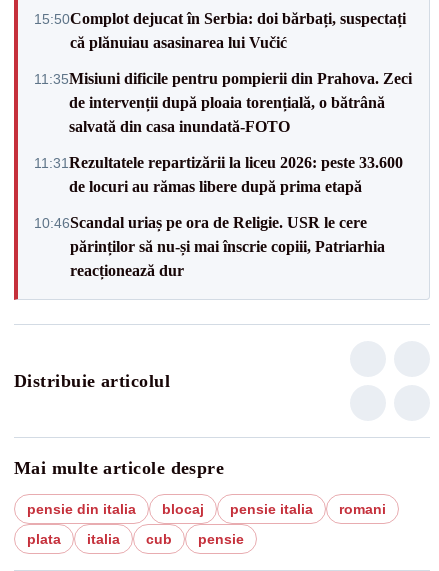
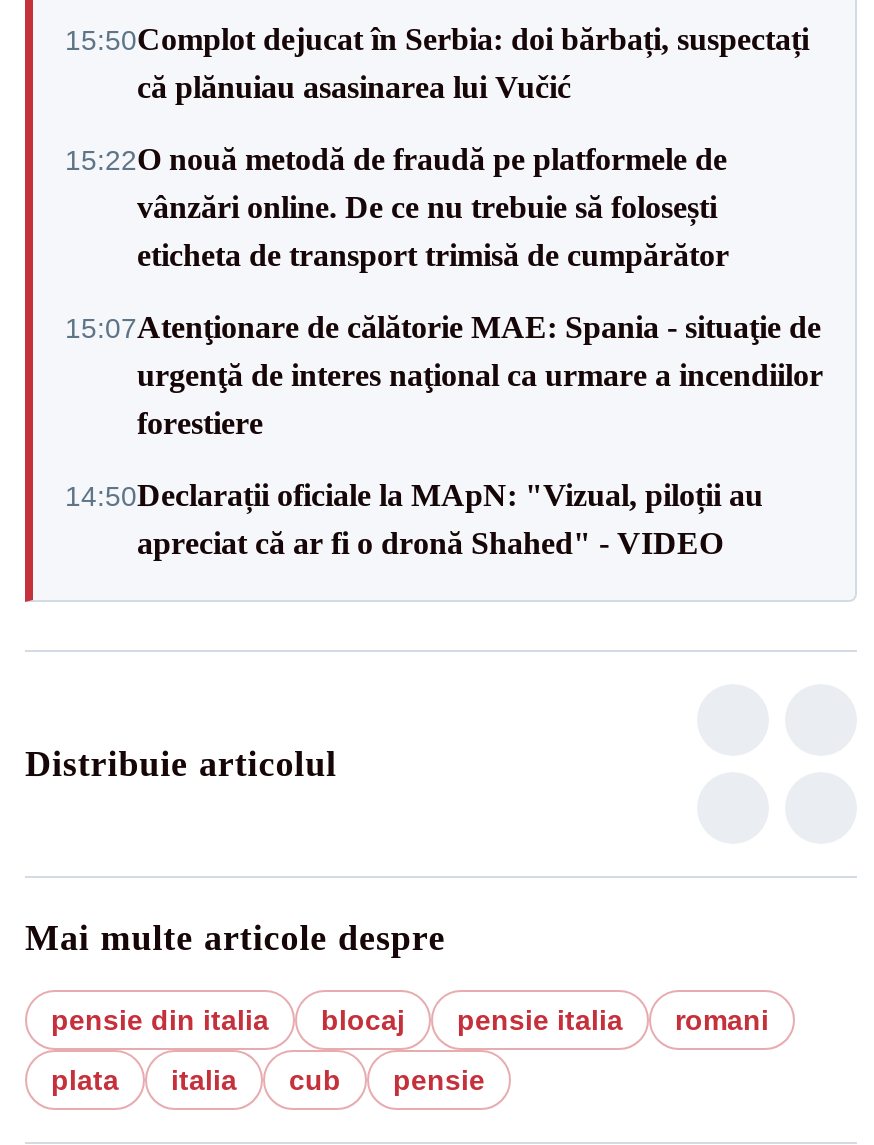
- 11:35Misiuni dificile pentru pompierii din Prahova. Zeci
- de intervenții după ploaia torențială, o bătrână
- salvată din casa inundată-FOTO
+ 15:22O nouă metodă de fraudă pe platformele de
+ vânzări online. De ce nu trebuie să folosești
+ eticheta de transport trimisă de cumpărător

- 11:31 Rezultatele repartizării la liceu 2026: peste 33.600
- de locuri au rămas libere după prima etapă
+ 15:07Atenţionare de călătorie MAE: Spania - situaţie de
+ urgenţă de interes naţional ca urmare a incendiilor
+ forestiere

- 10:46Scandal uriaș pe ora de Religie. USR le cere
- părinților să nu-și mai înscrie copiii, Patriarhia
- reacționează dur
+ 14:50Declarații oficiale la MApN: "Vizual, piloții au
+ apreciat că ar fi o dronă Shahed" - VIDEO
